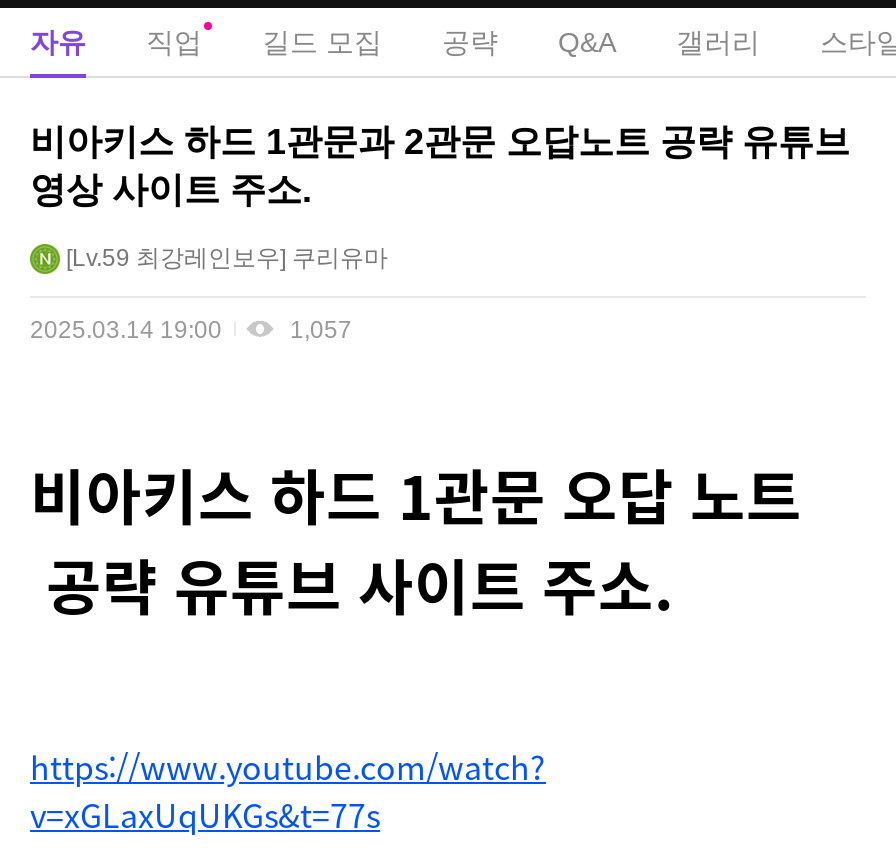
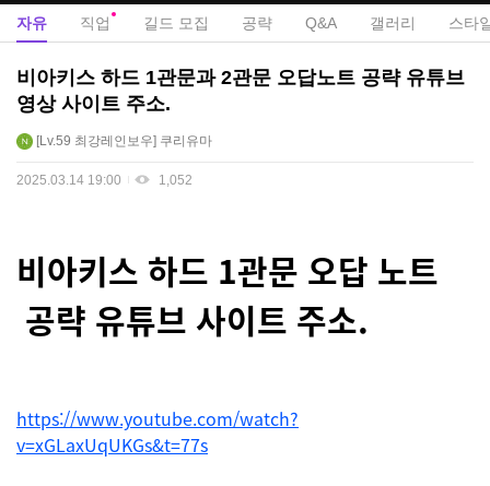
- 1,057
+ 1,052
